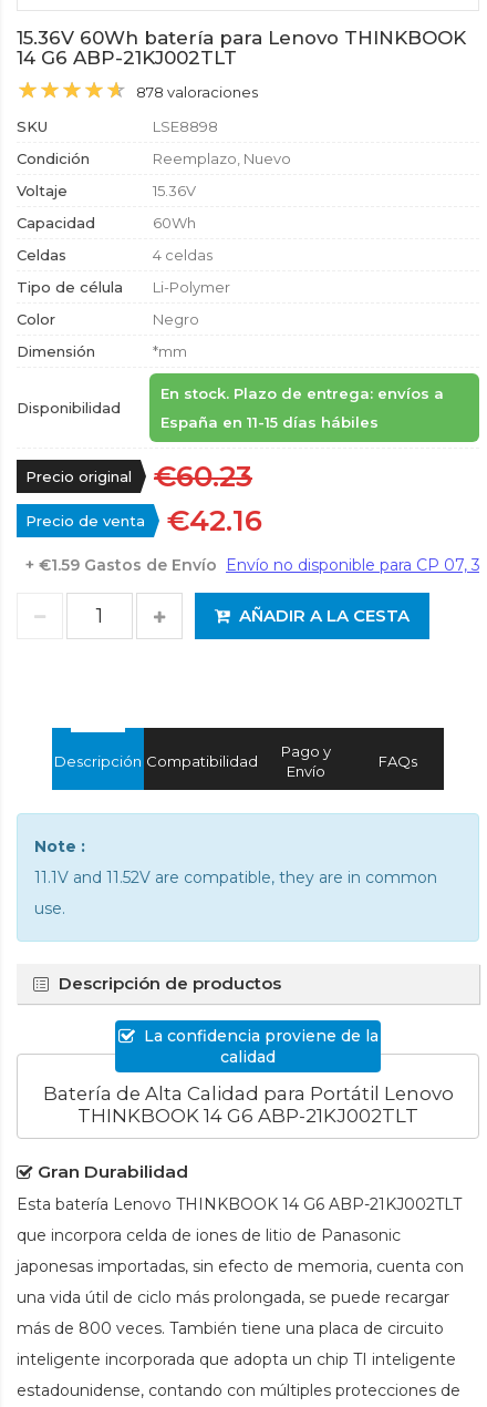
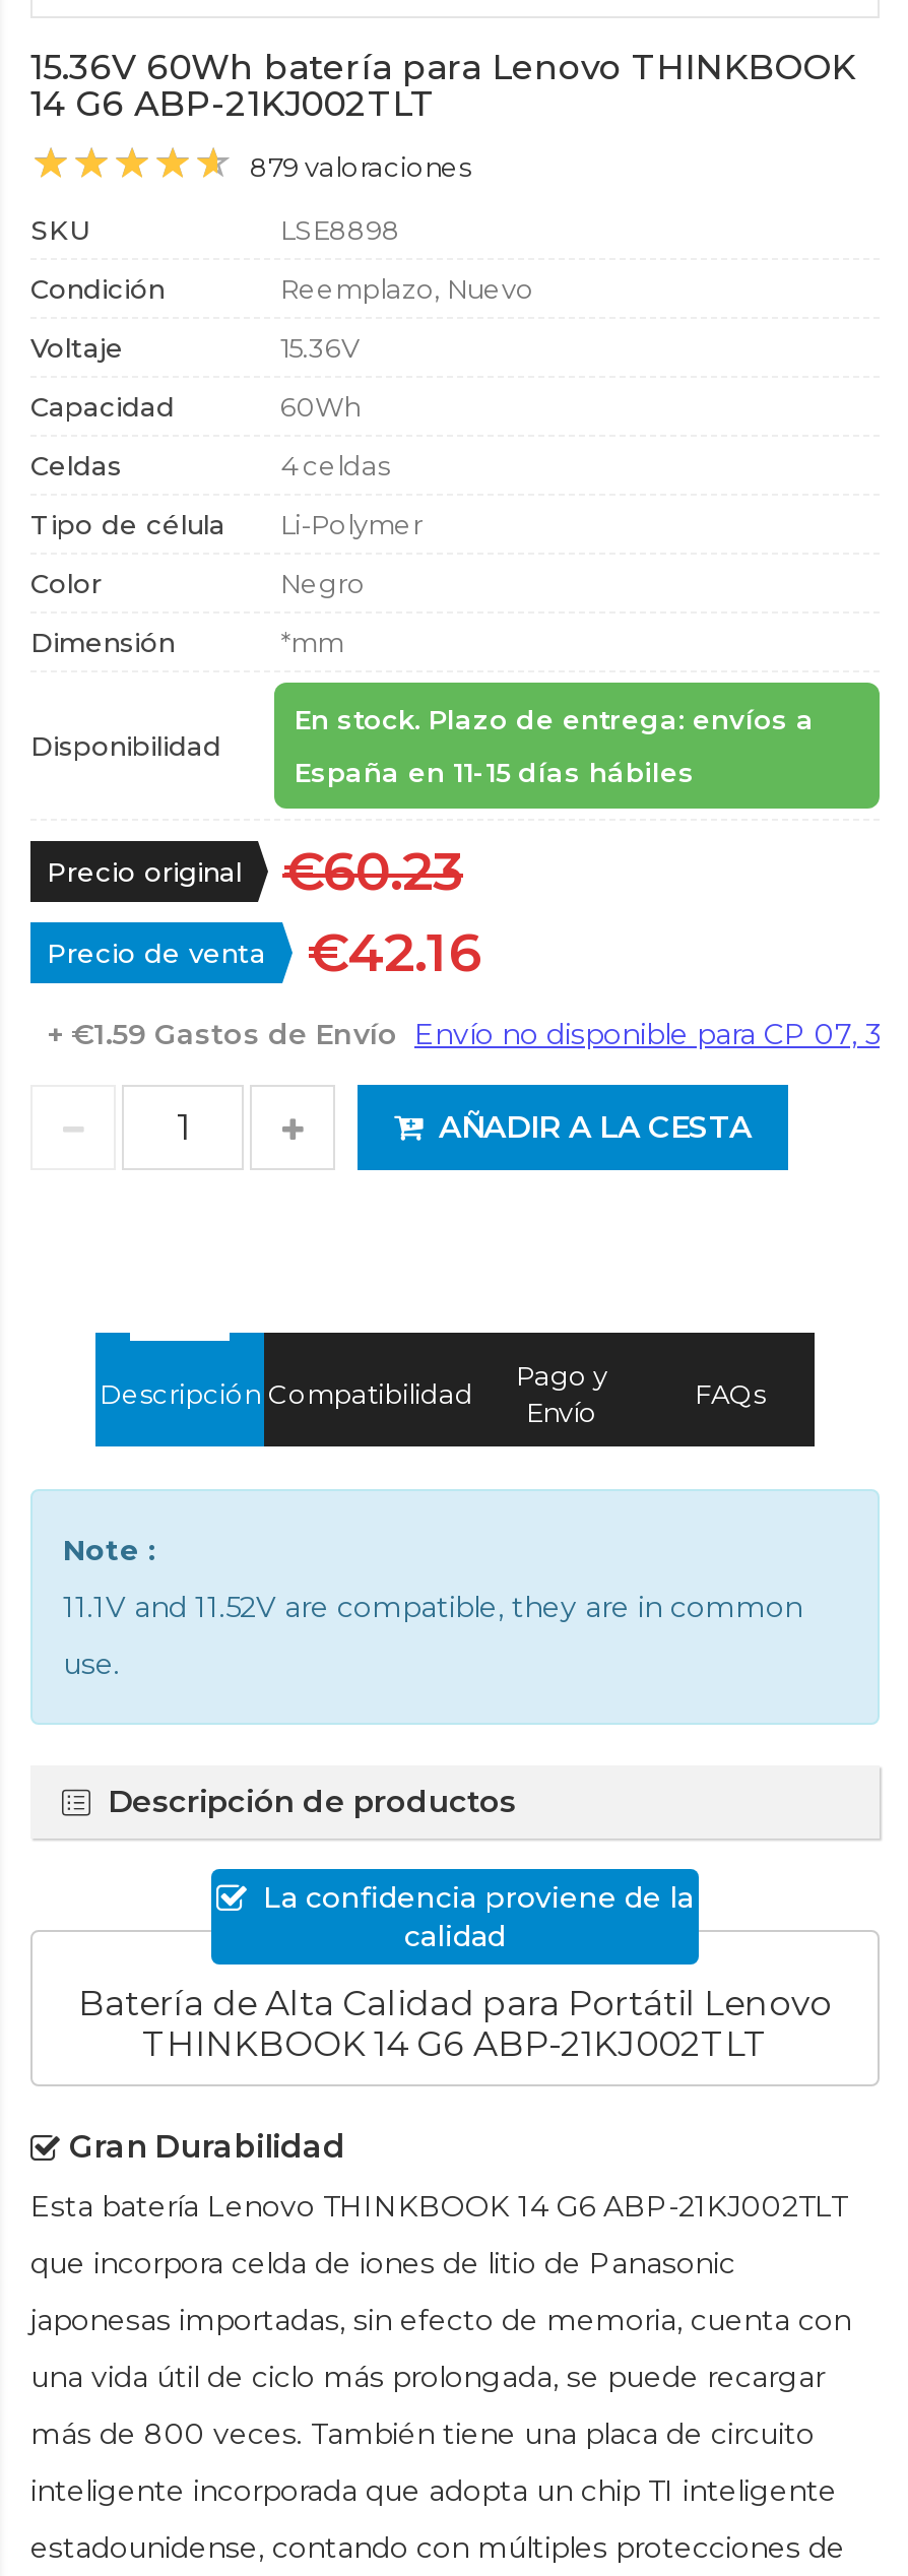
- 878 valoraciones
+ 879 valoraciones
